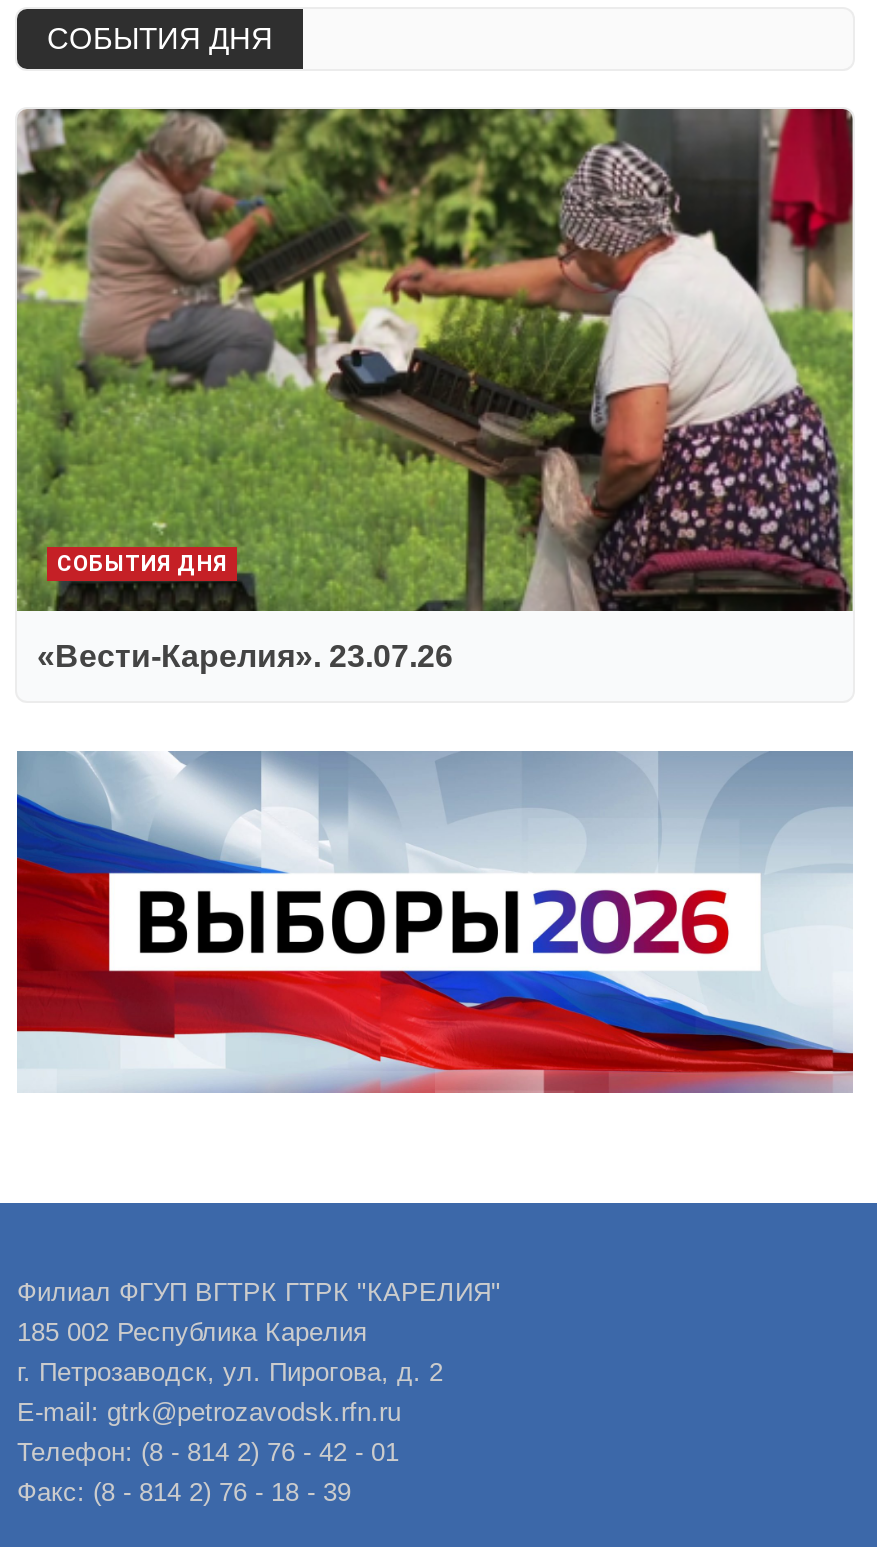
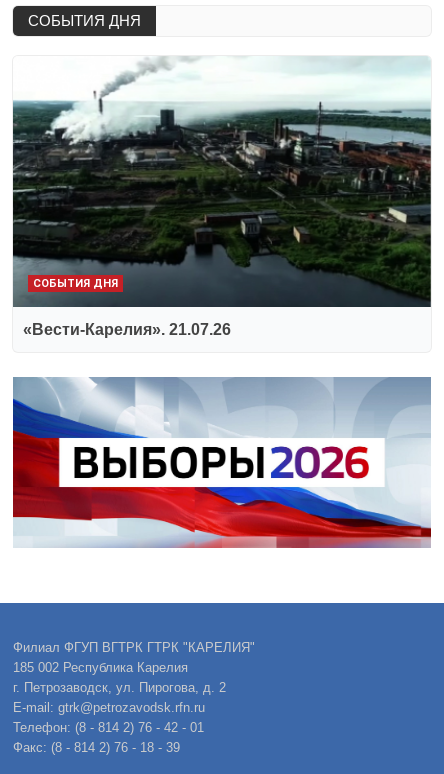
- [image]
- «Вести-Карелия». 23.07.26
+ [image]
+ «Вести-Карелия». 21.07.26
